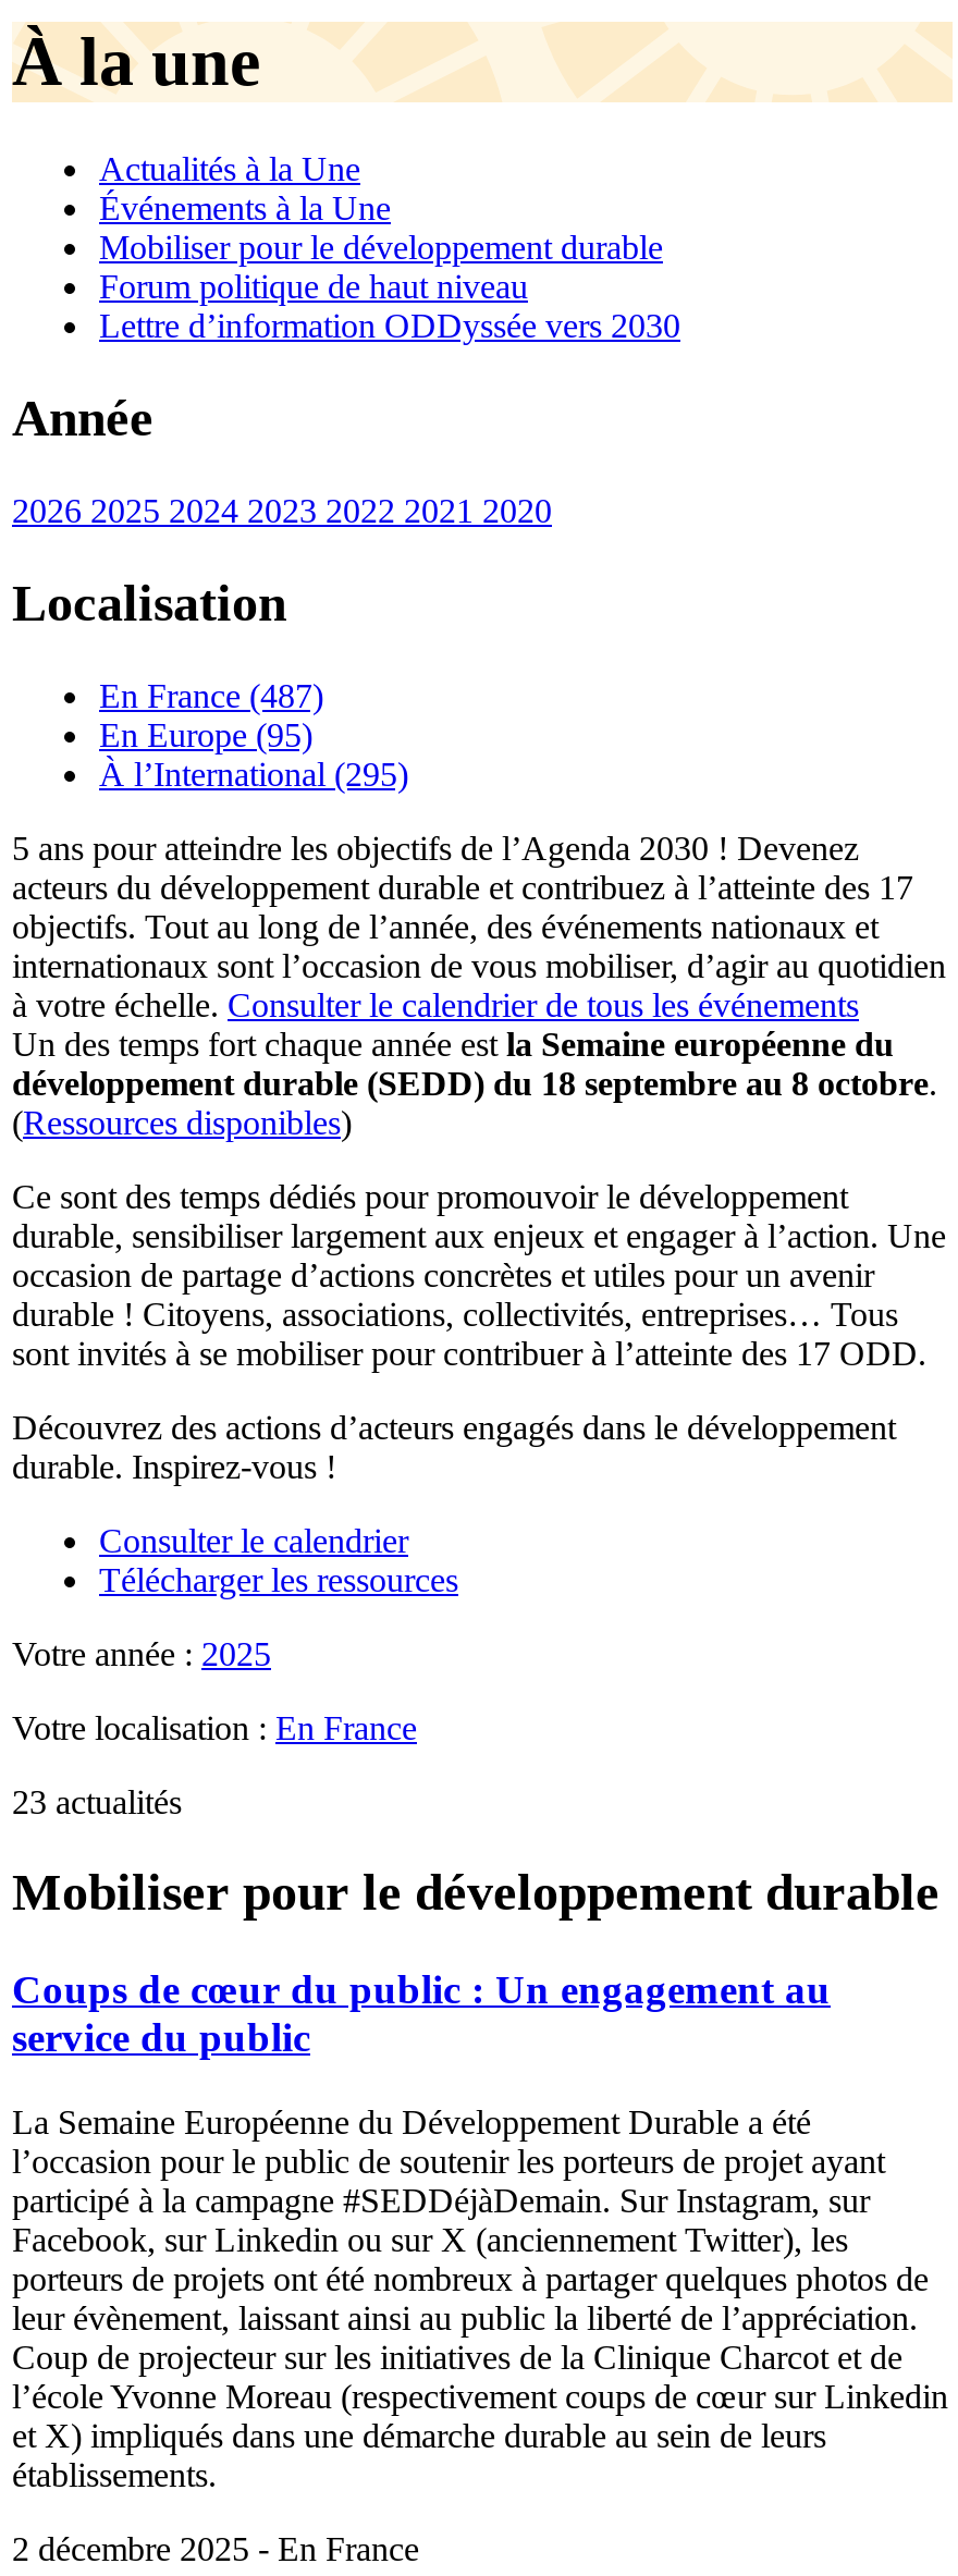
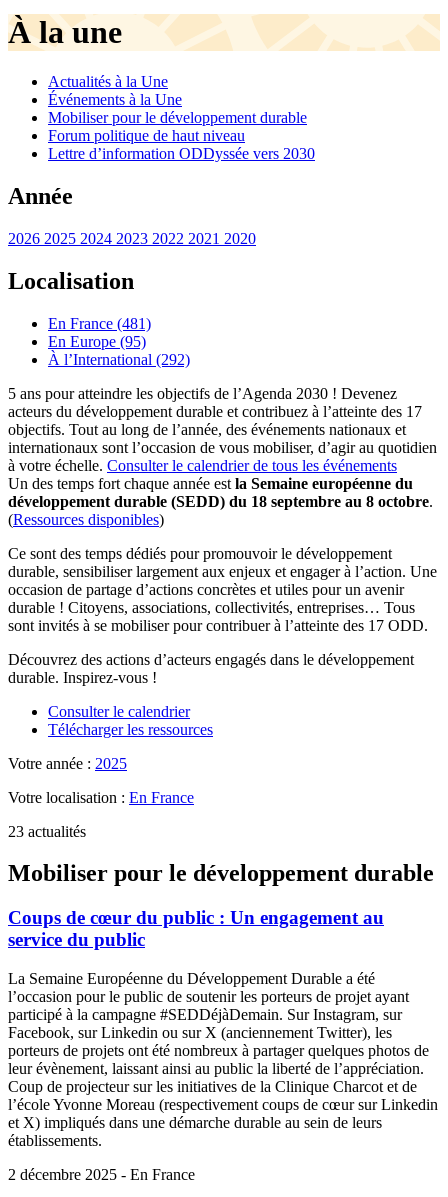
- En France (487)
+ En France (481)

- À l’International (295)
+ À l’International (292)
